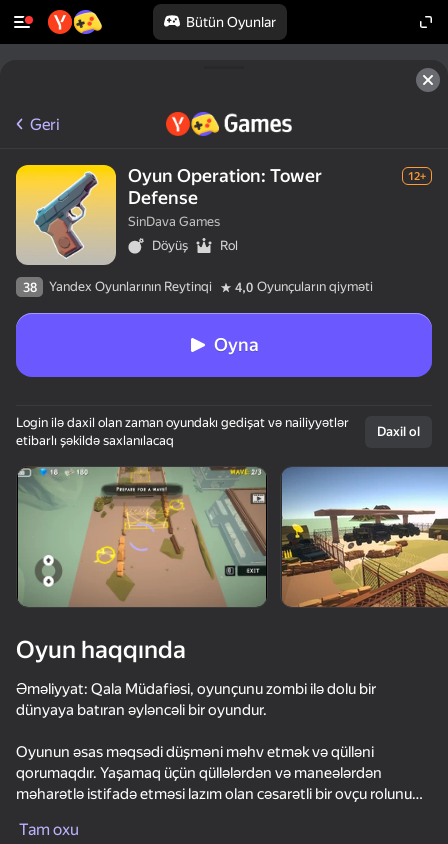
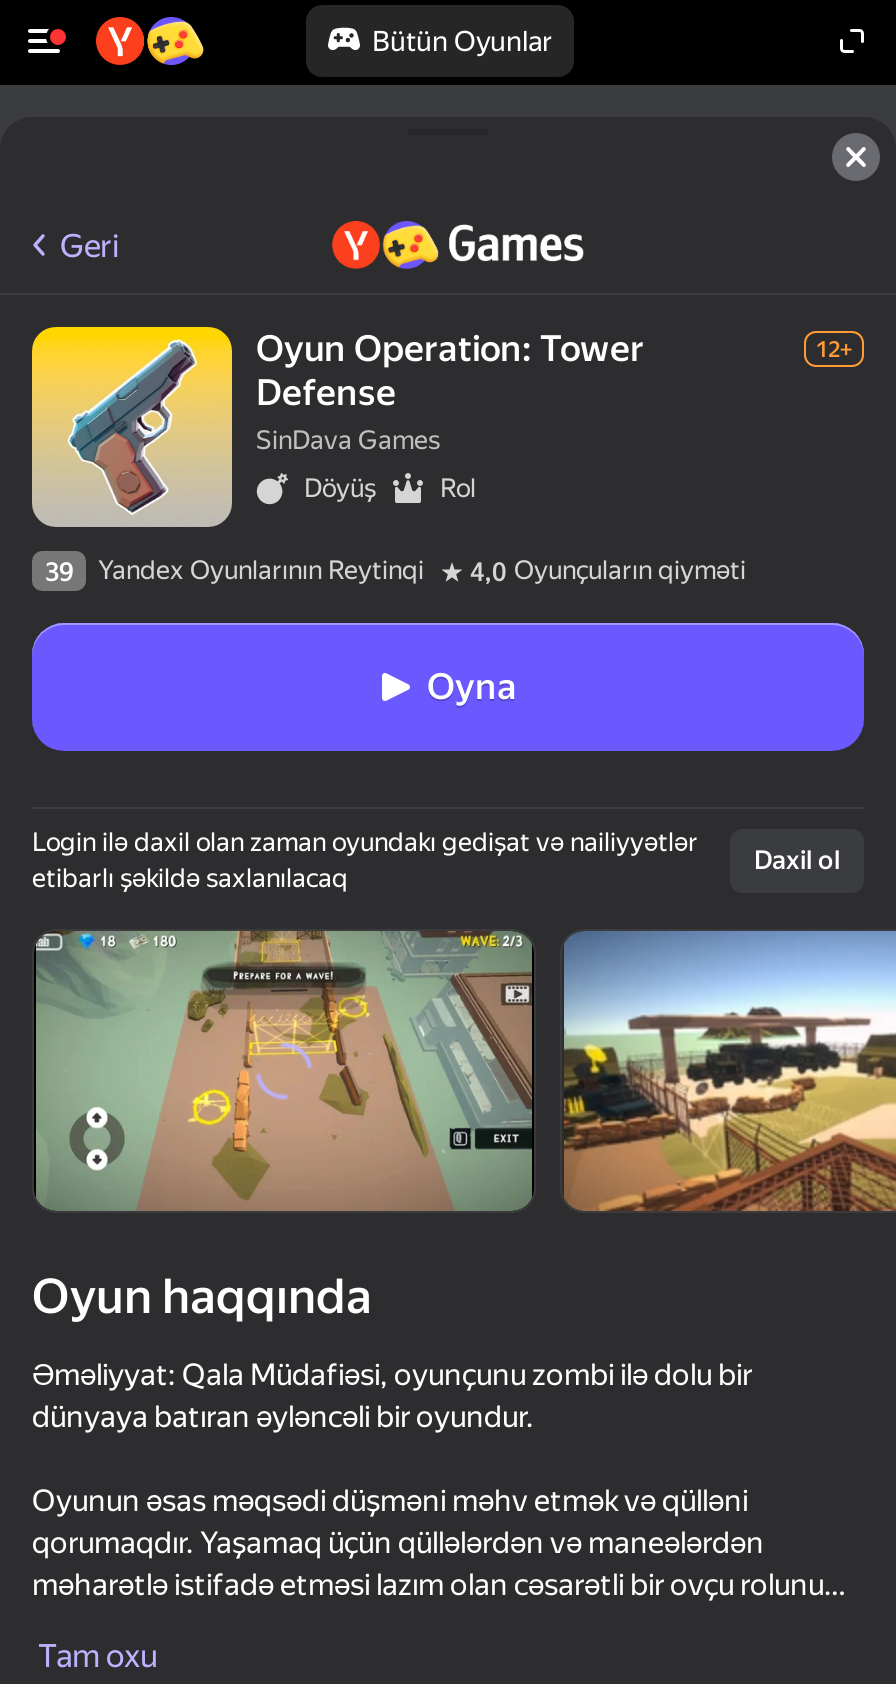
- 38 Yandex Oyunlarının Reytinqi 4,0 Oyunçuların qiyməti
+ 39 Yandex Oyunlarının Reytinqi 4,0 Oyunçuların qiyməti
